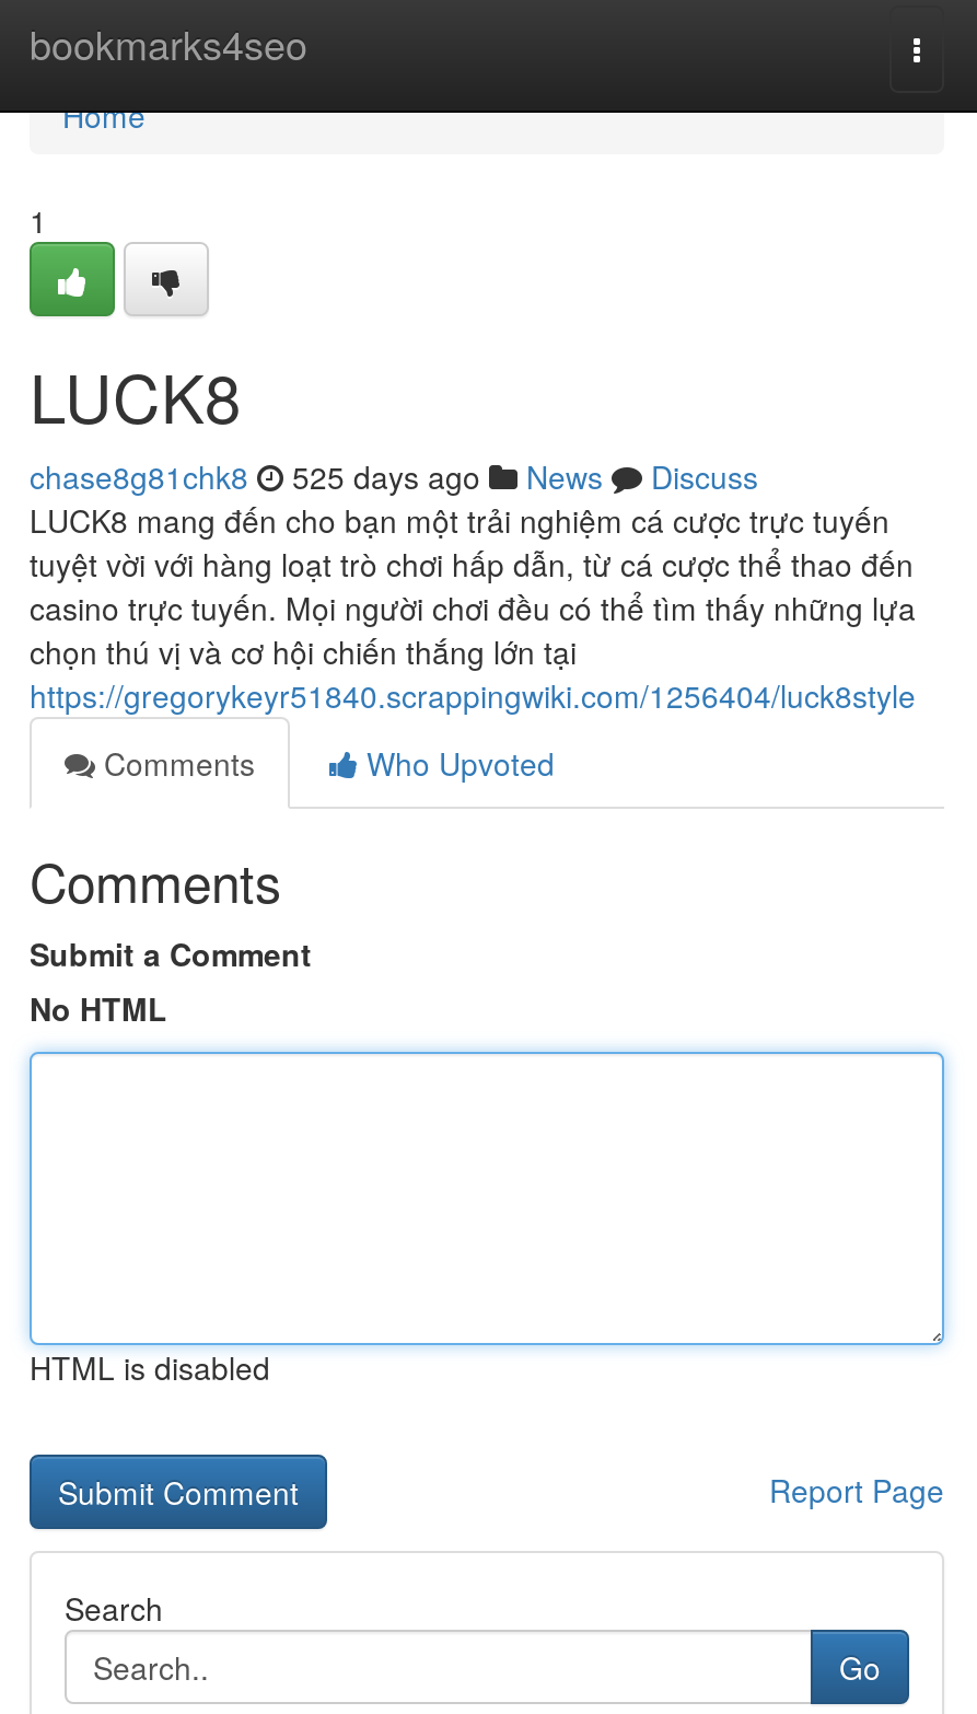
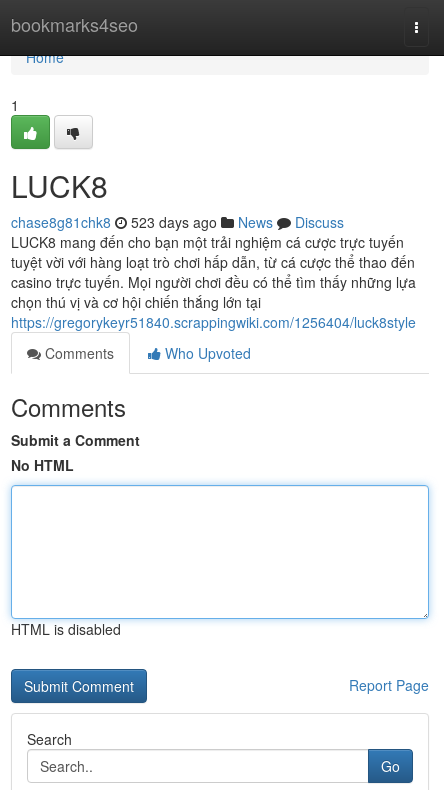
- chase8g81chk8 525 days ago News Discuss
+ chase8g81chk8 523 days ago News Discuss
